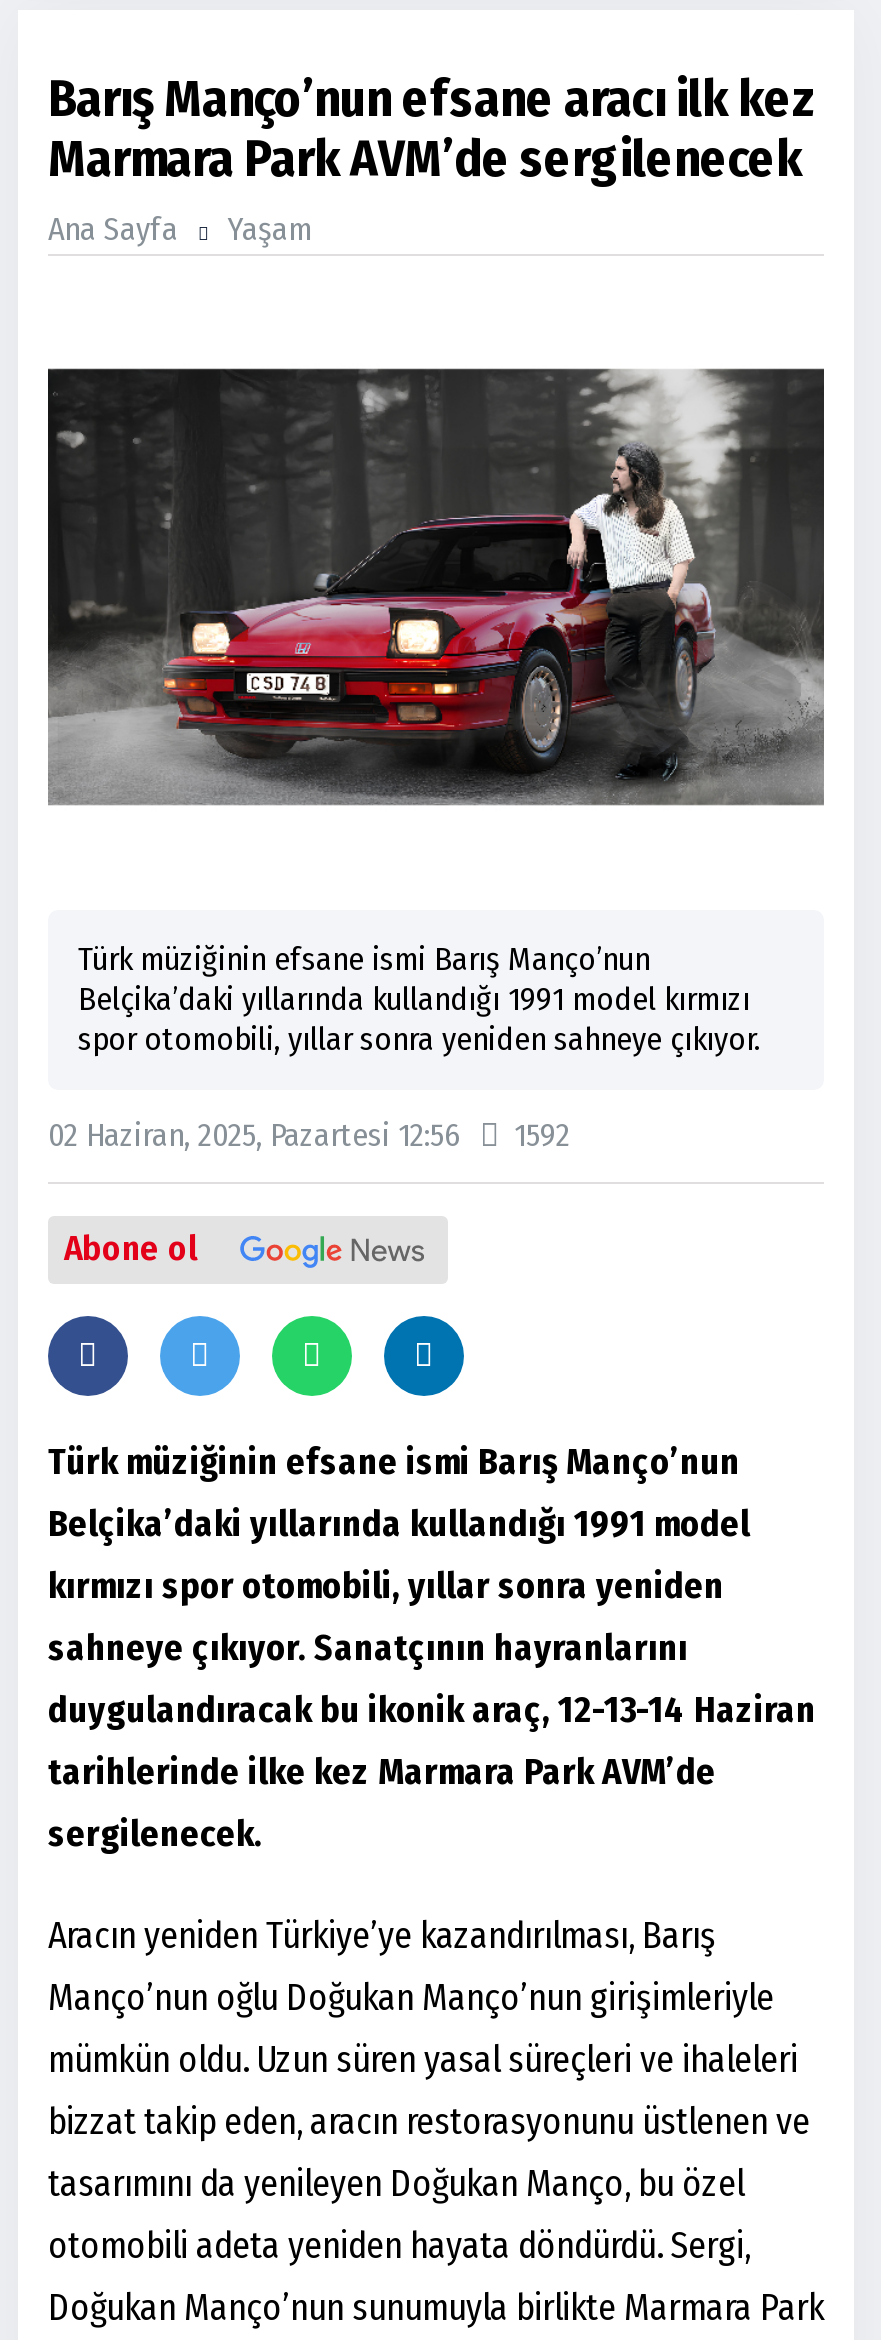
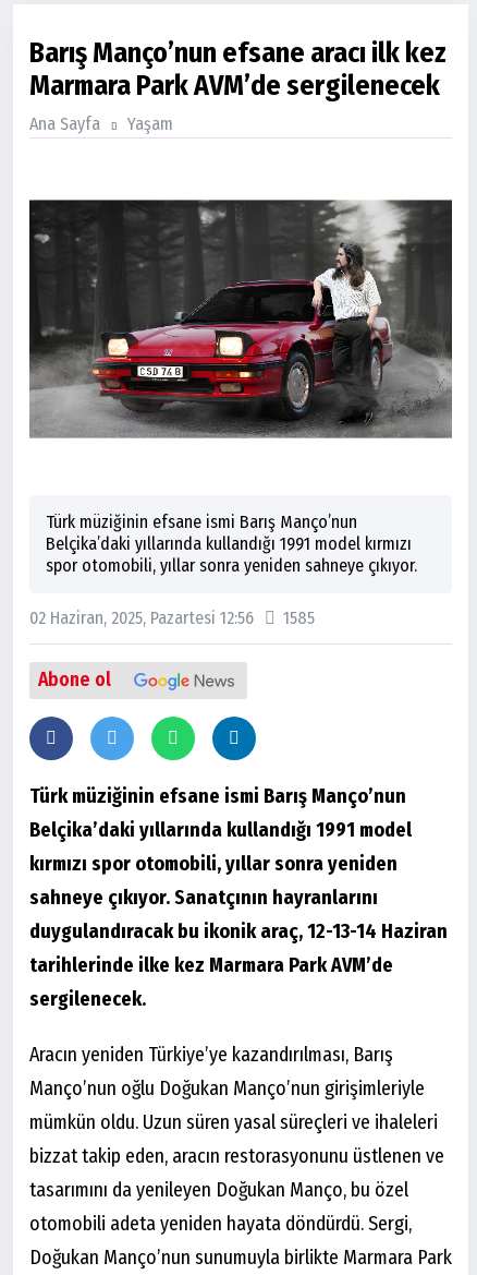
- 02 Haziran, 2025, Pazartesi 12:56 1592
+ 02 Haziran, 2025, Pazartesi 12:56 1585
